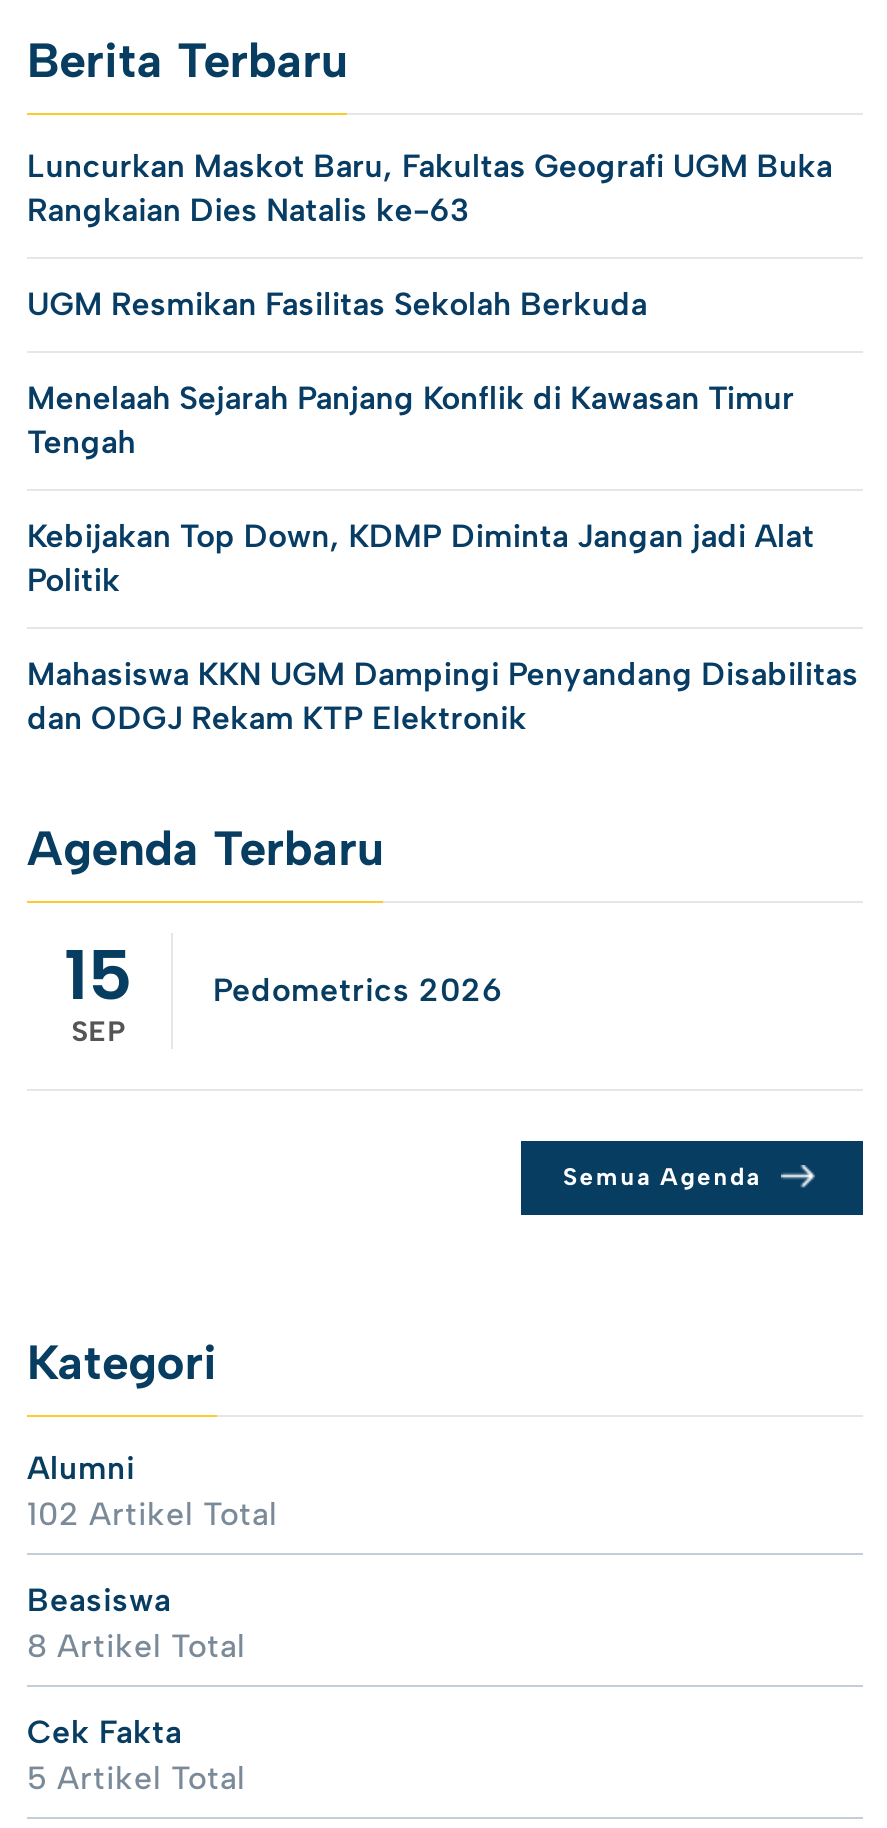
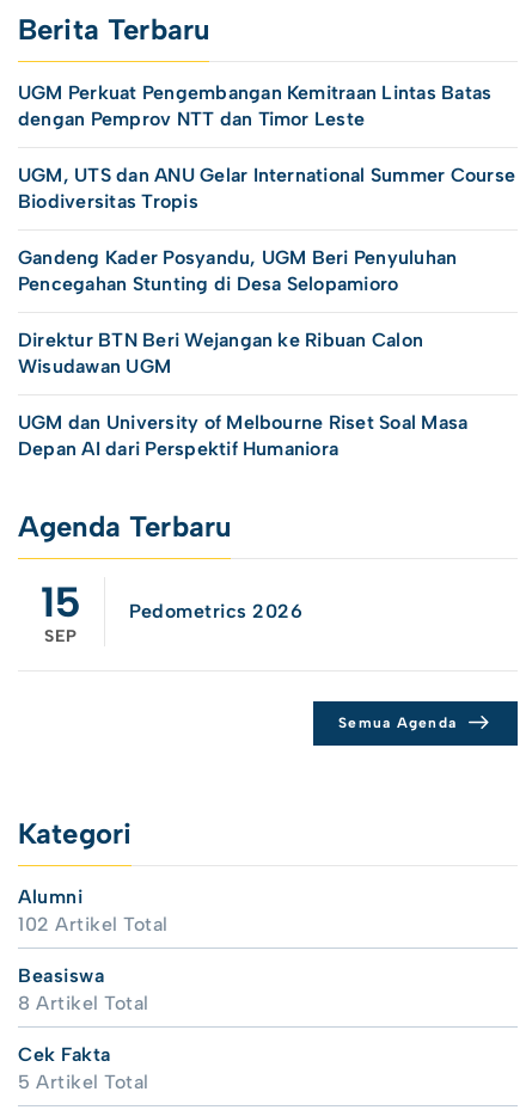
- Luncurkan Maskot Baru, Fakultas Geografi UGM Buka
- Rangkaian Dies Natalis ke-63
+ UGM Perkuat Pengembangan Kemitraan Lintas Batas
+ dengan Pemprov NTT dan Timor Leste

- UGM Resmikan Fasilitas Sekolah Berkuda
+ UGM, UTS dan ANU Gelar International Summer Course
+ Biodiversitas Tropis

- Menelaah Sejarah Panjang Konflik di Kawasan Timur
- Tengah
+ Gandeng Kader Posyandu, UGM Beri Penyuluhan
+ Pencegahan Stunting di Desa Selopamioro

- Kebijakan Top Down, KDMP Diminta Jangan jadi Alat
- Politik
+ Direktur BTN Beri Wejangan ke Ribuan Calon
+ Wisudawan UGM

- Mahasiswa KKN UGM Dampingi Penyandang Disabilitas
- dan ODGJ Rekam KTP Elektronik
+ UGM dan University of Melbourne Riset Soal Masa
+ Depan AI dari Perspektif Humaniora
